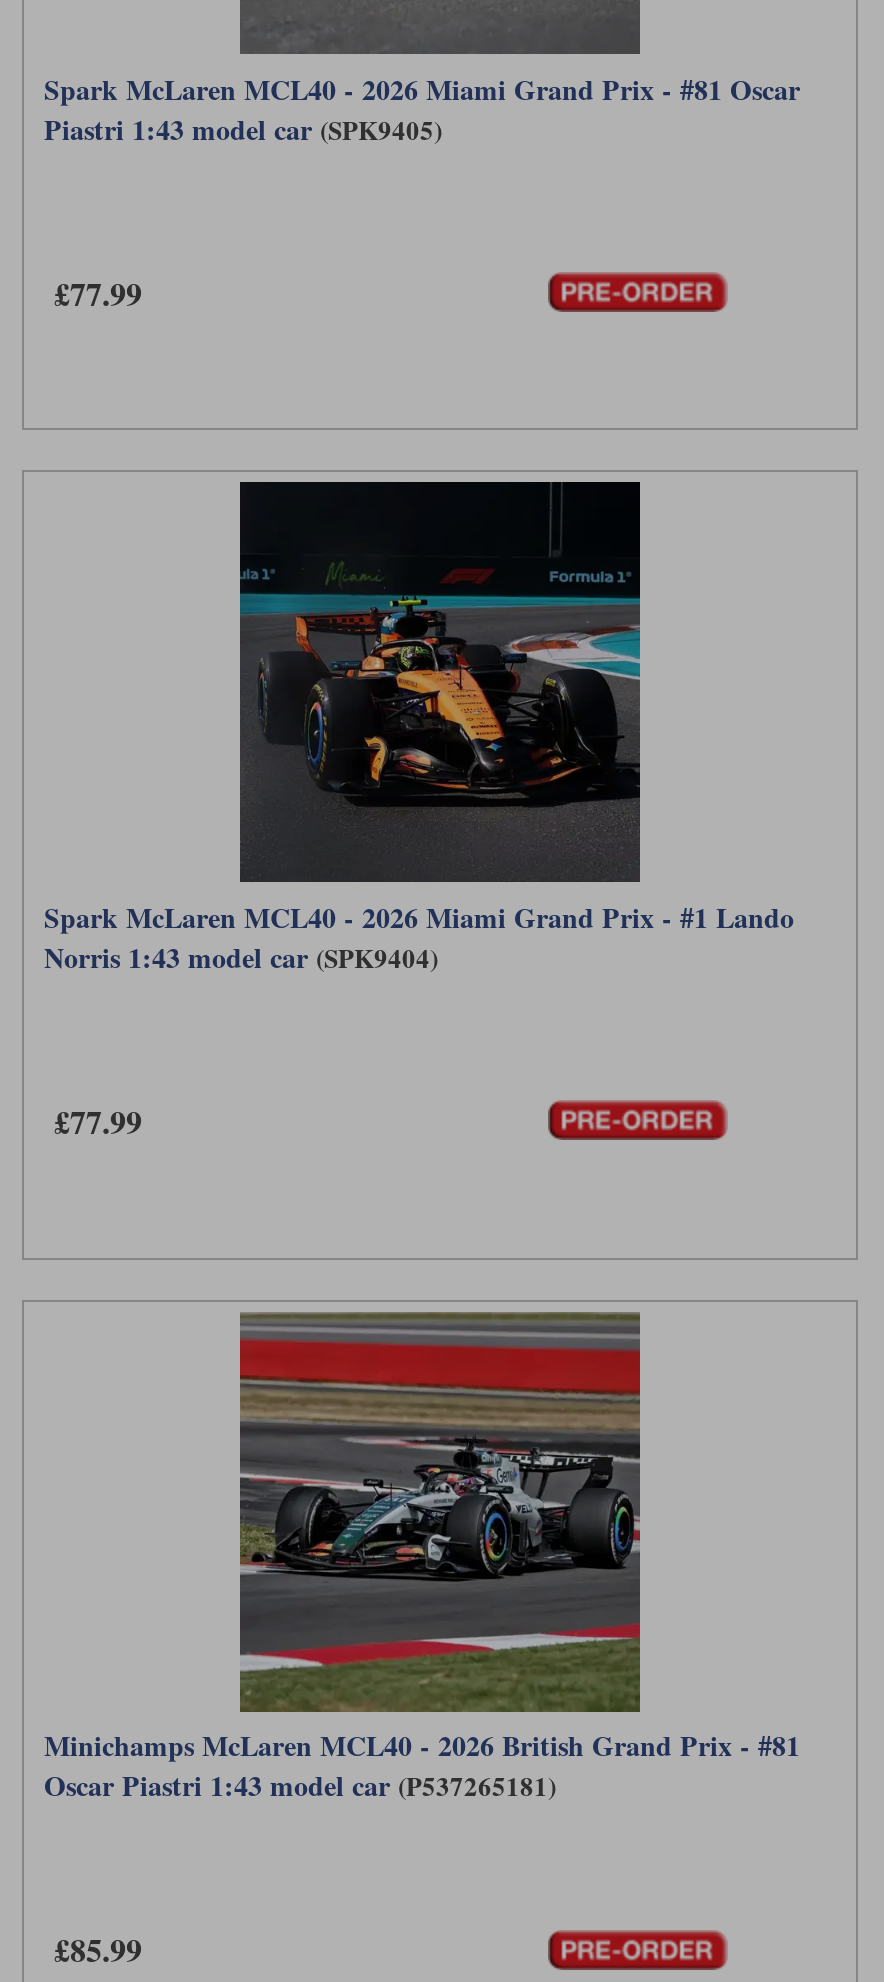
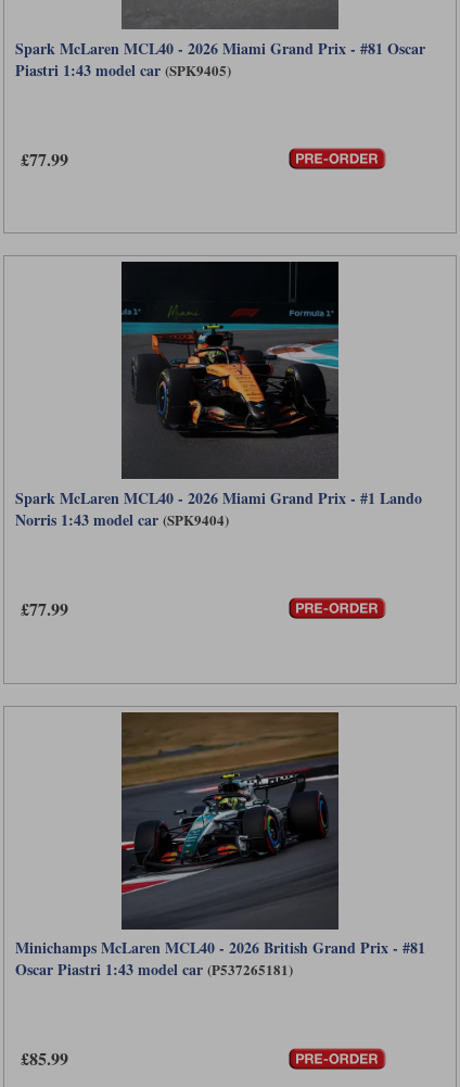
- [image]
+ [image]
